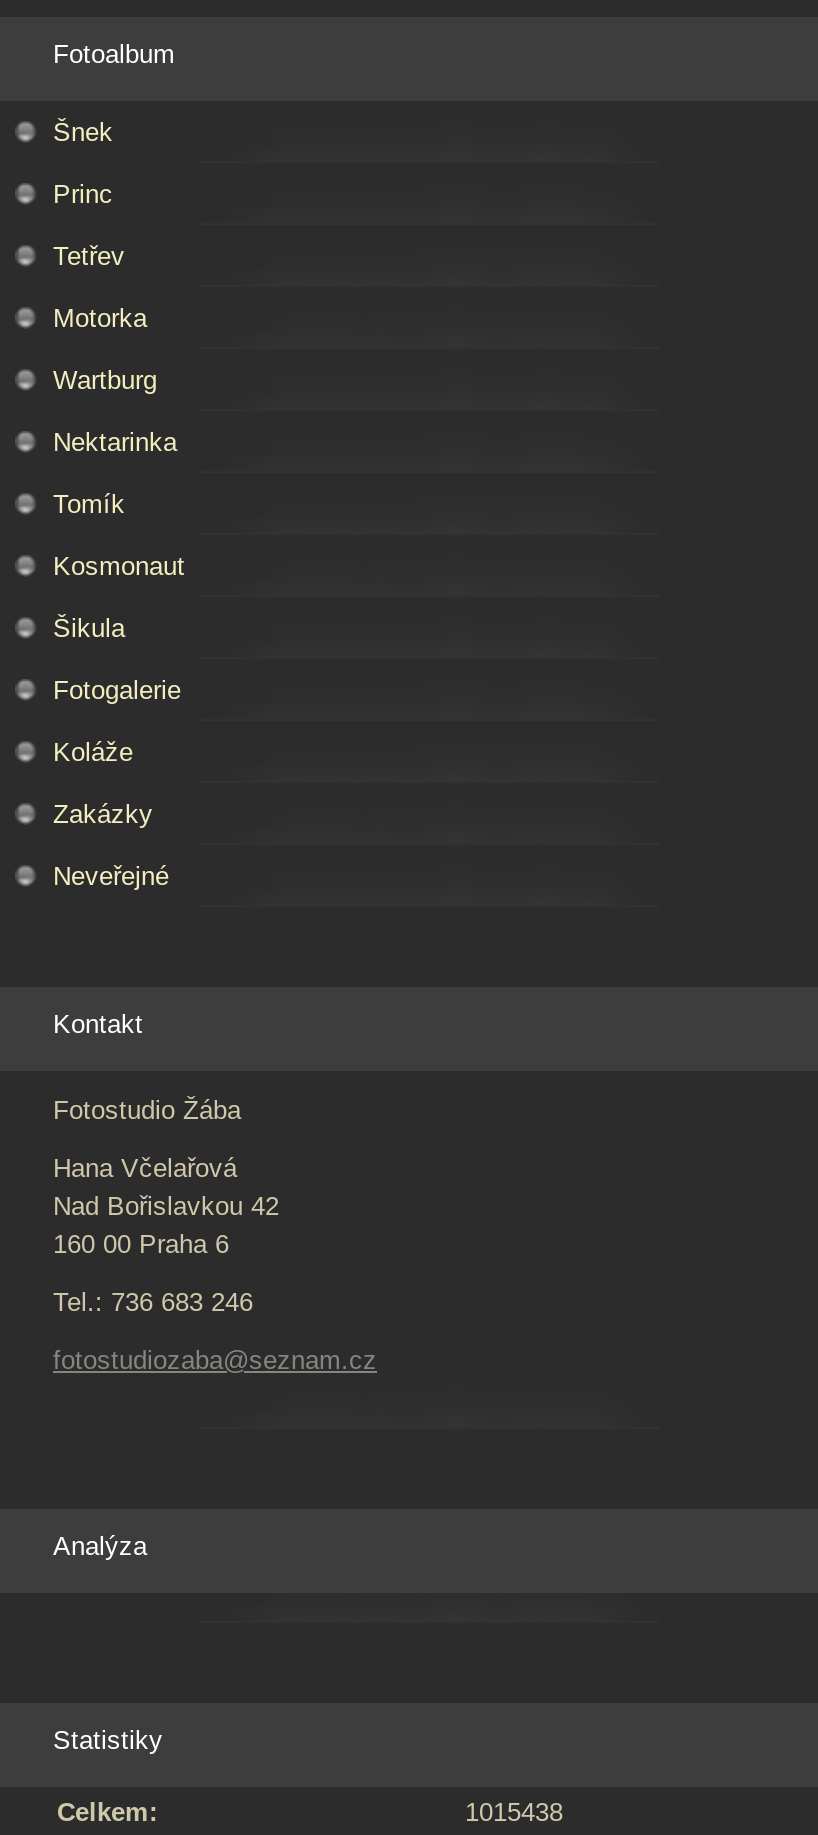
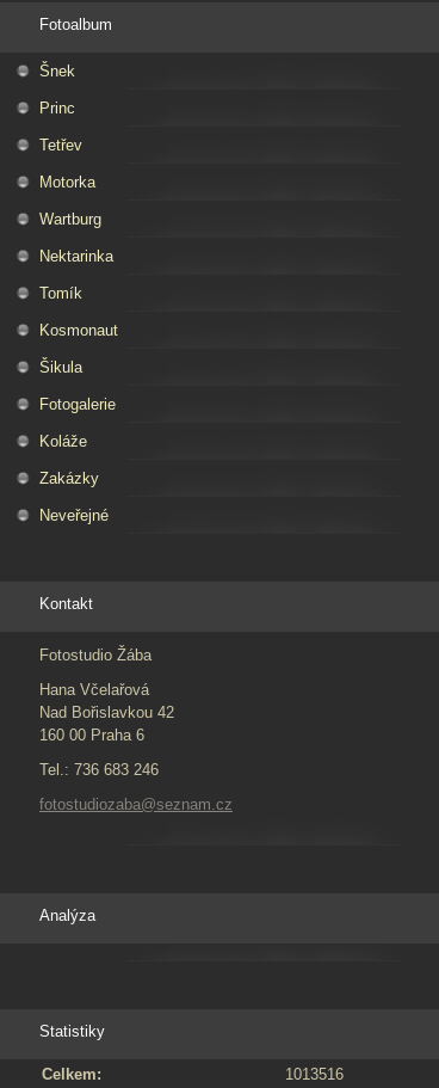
- 1015438
+ 1013516
